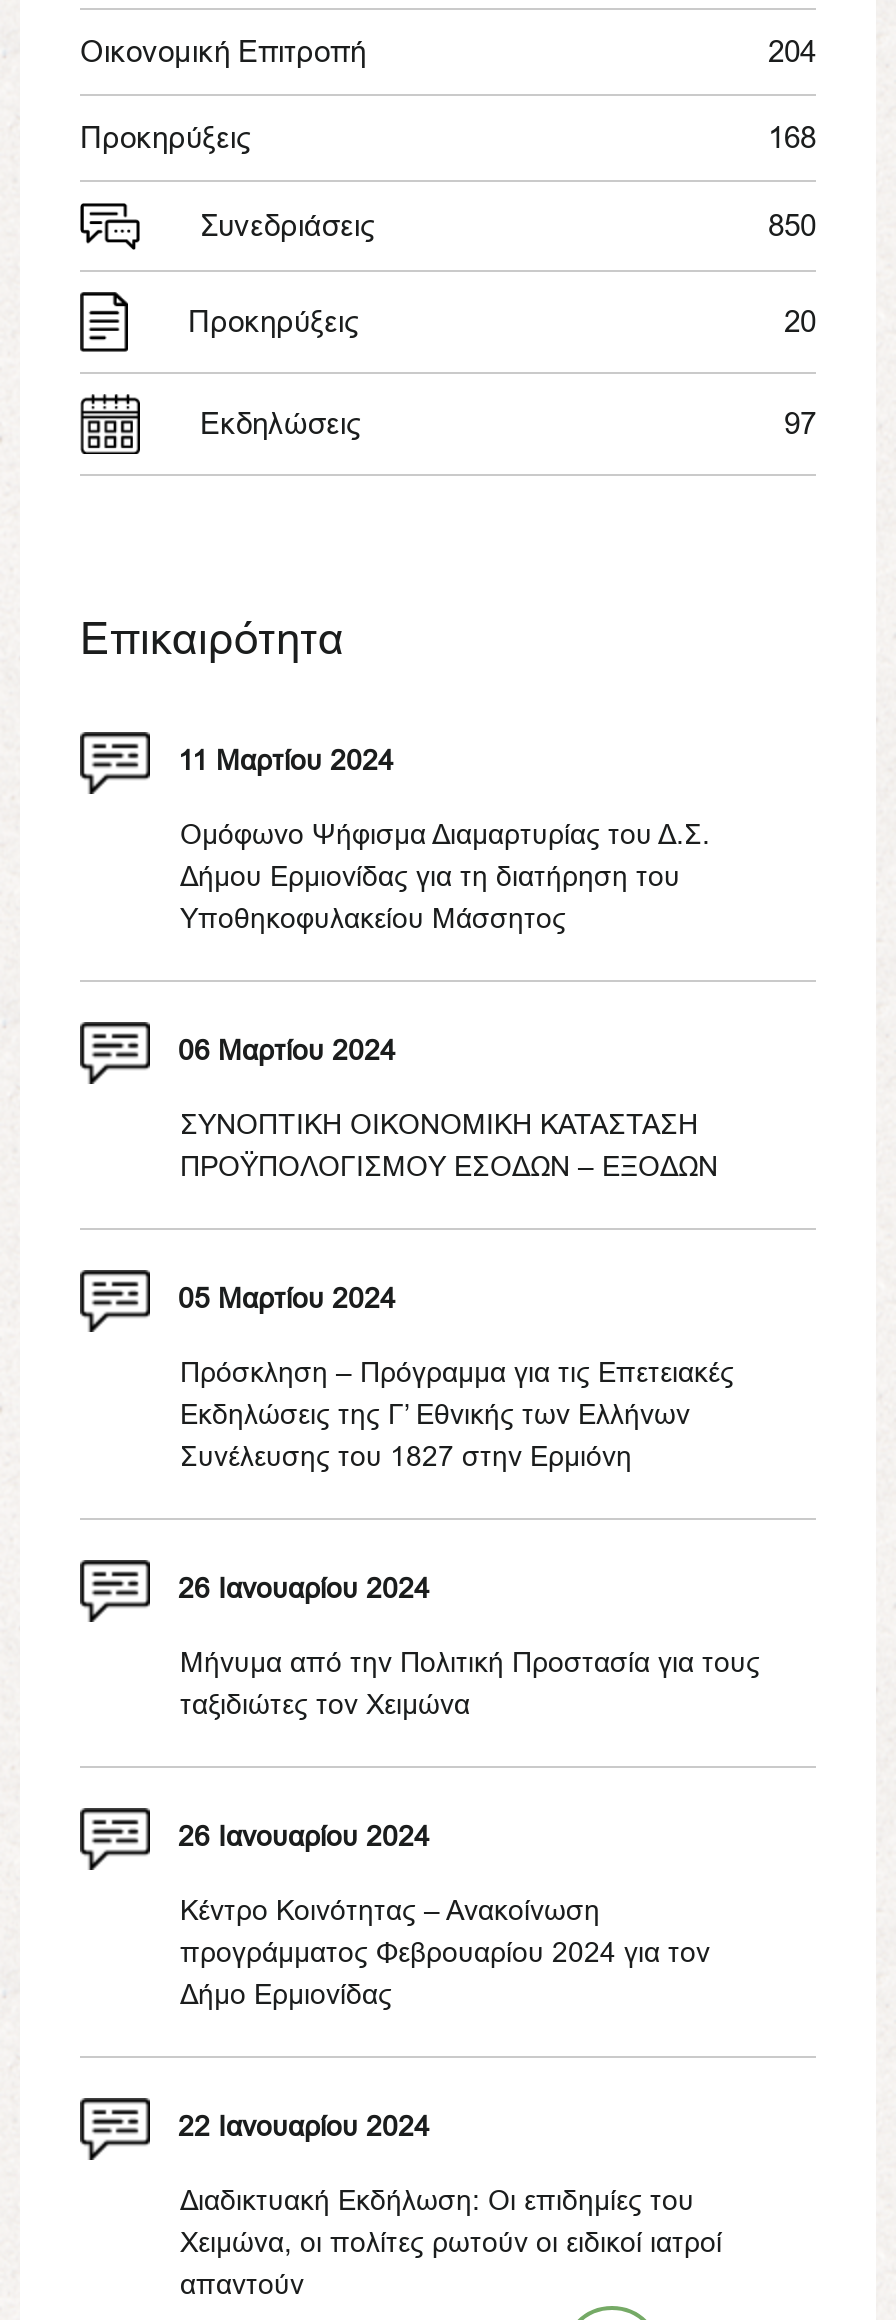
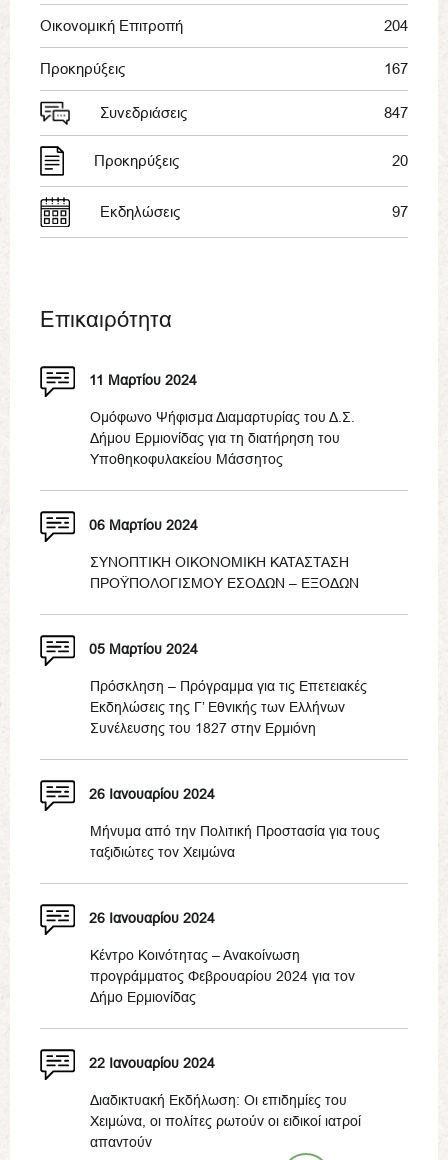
- 168
+ 167

- 850
+ 847
